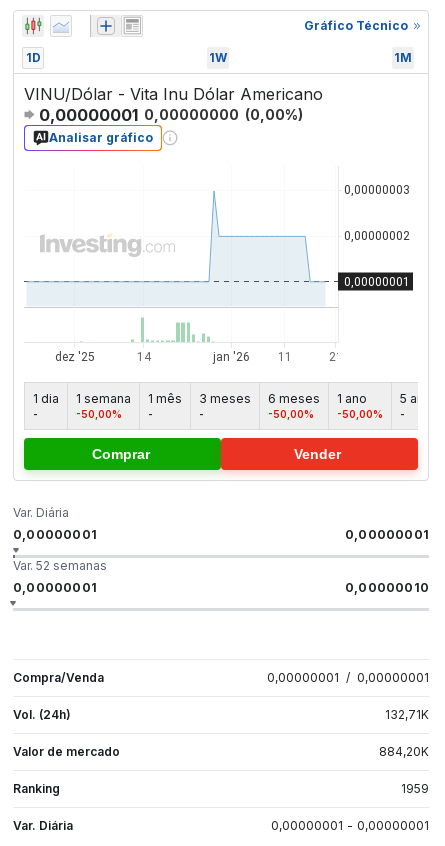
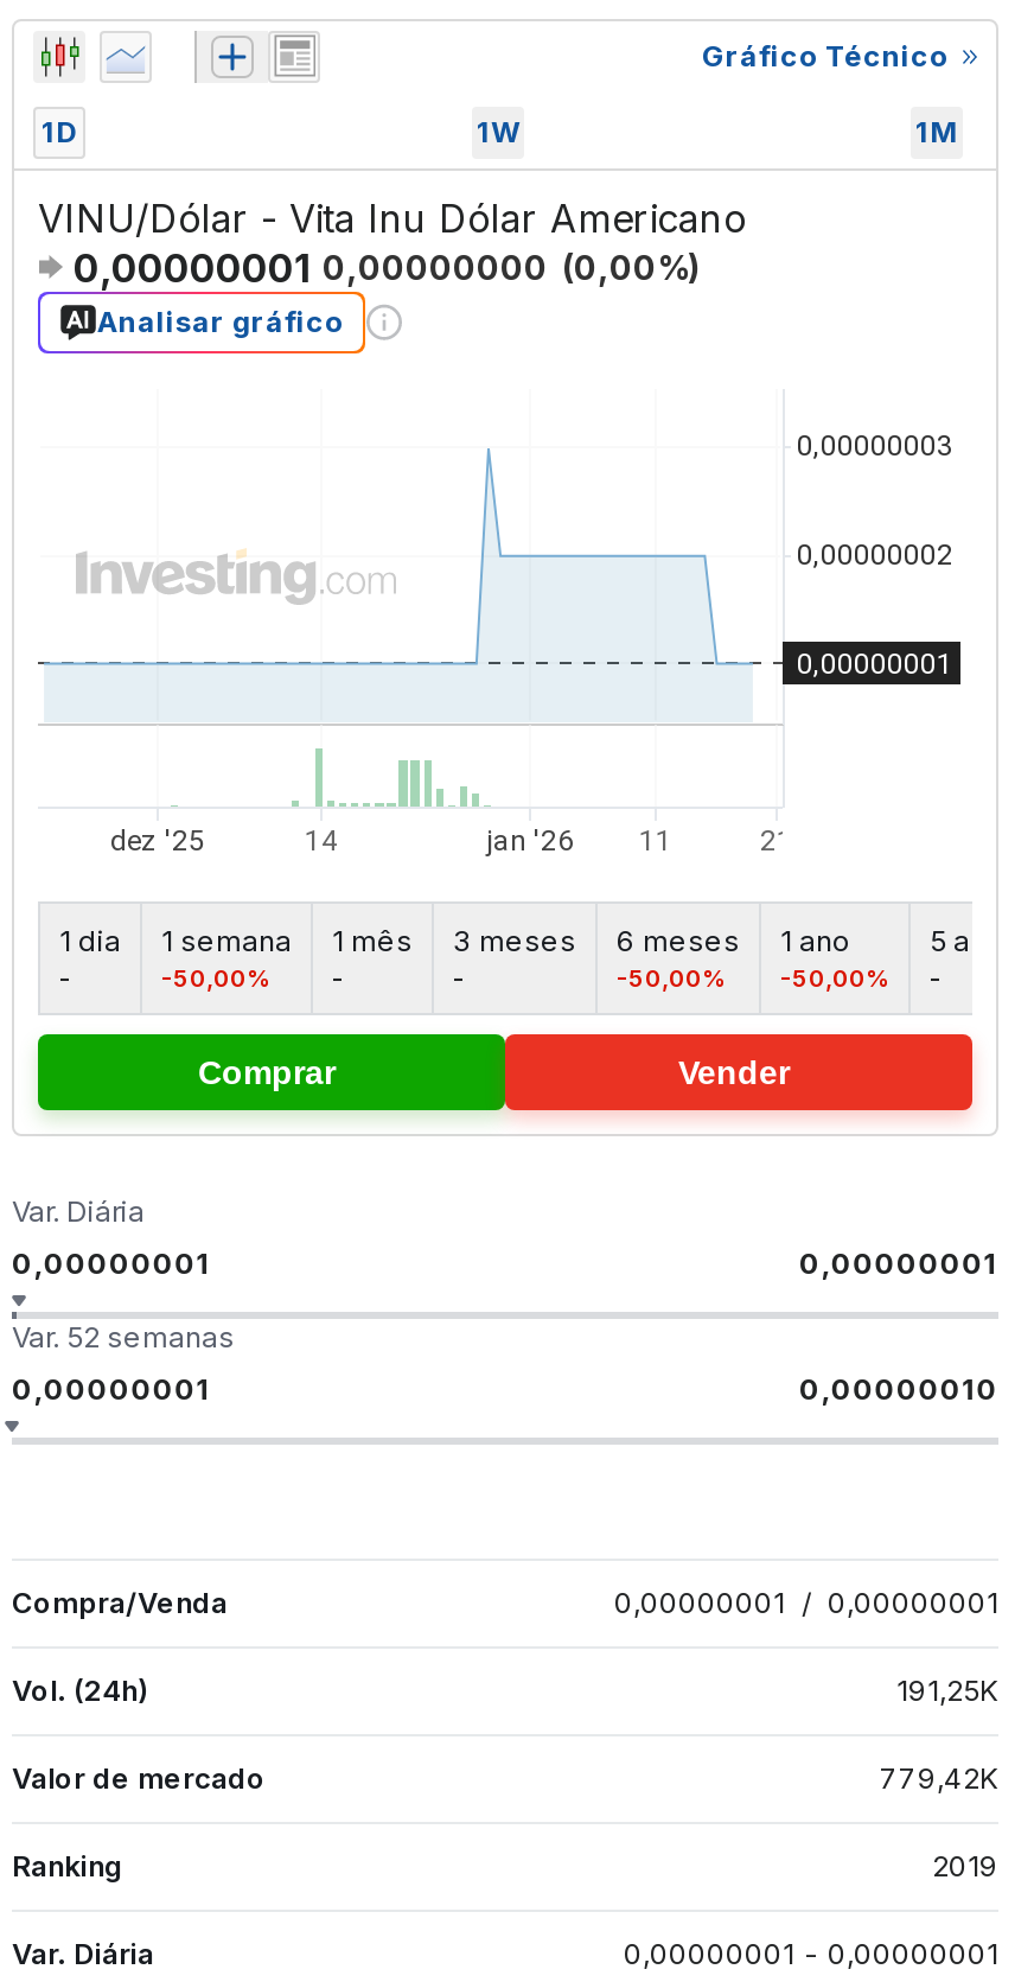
- 132,71K
+ 191,25K

- 884,20K
+ 779,42K

- 1959
+ 2019
